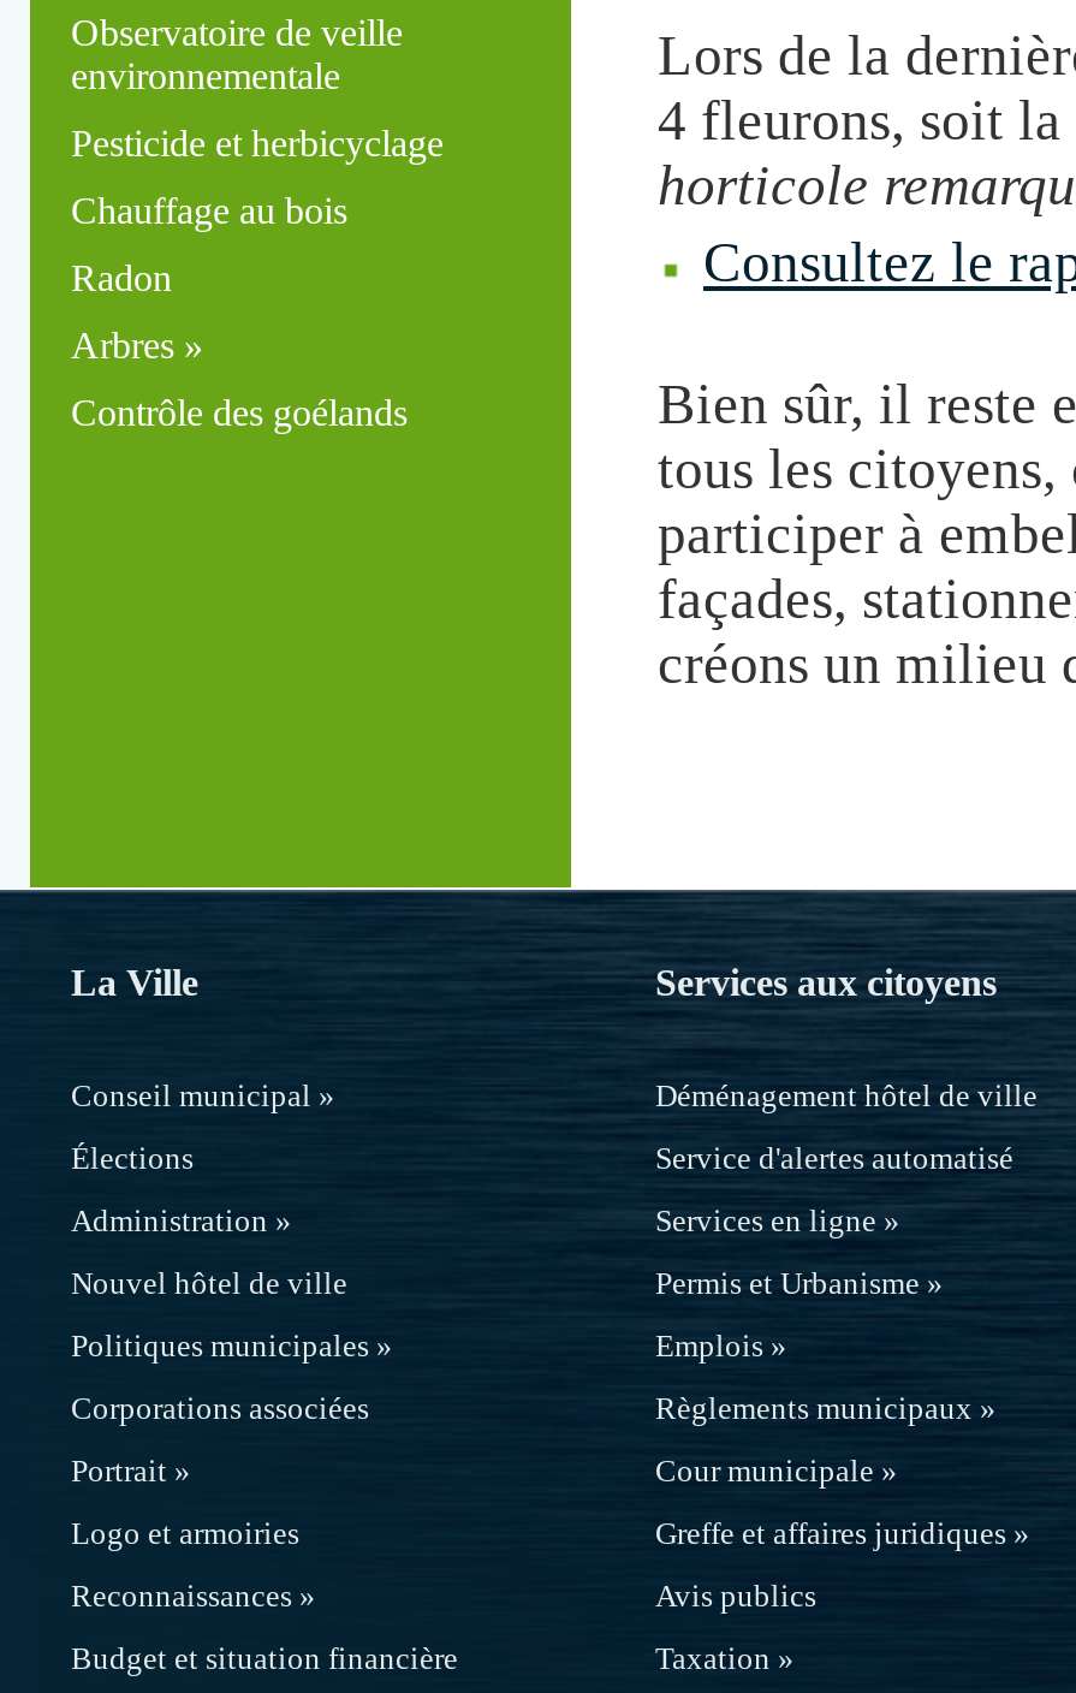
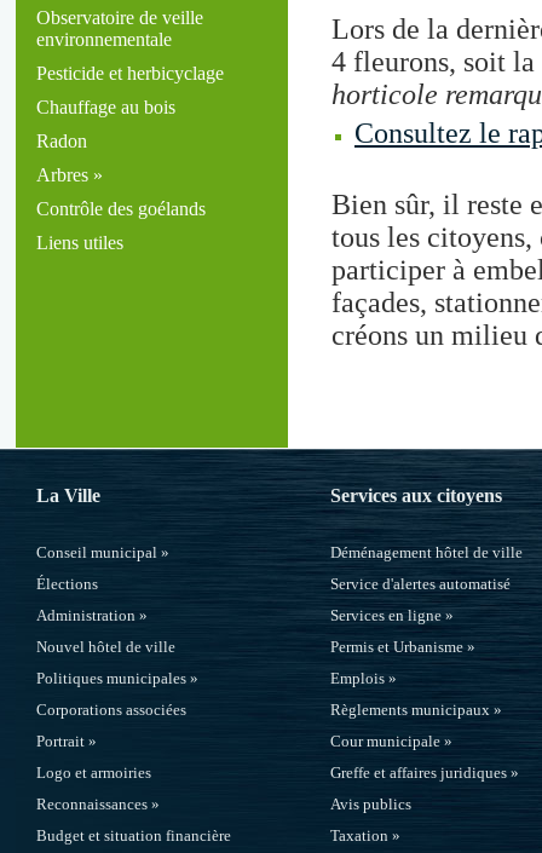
+ Liens utiles
